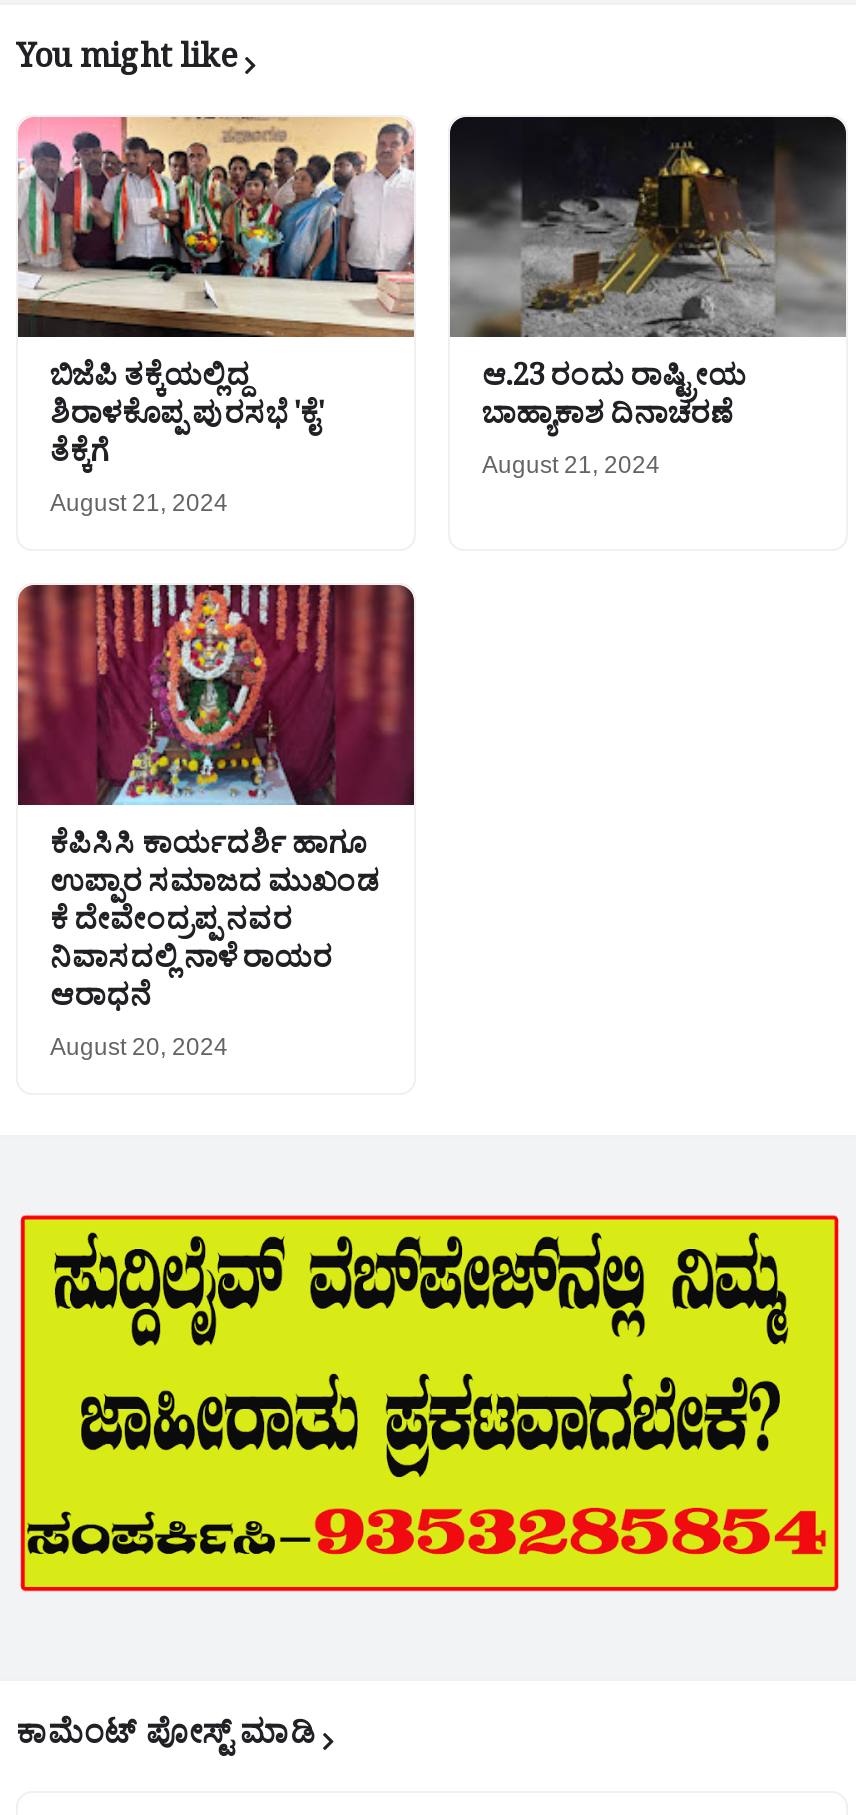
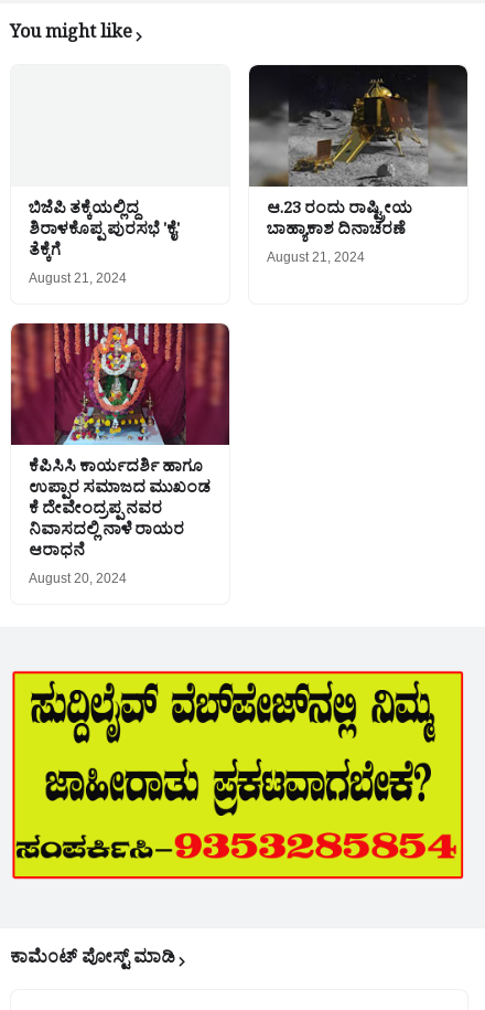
- [image]
